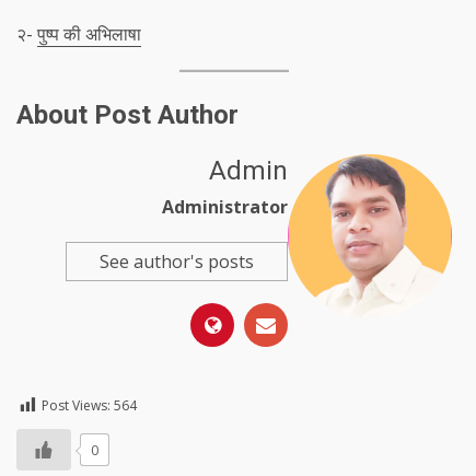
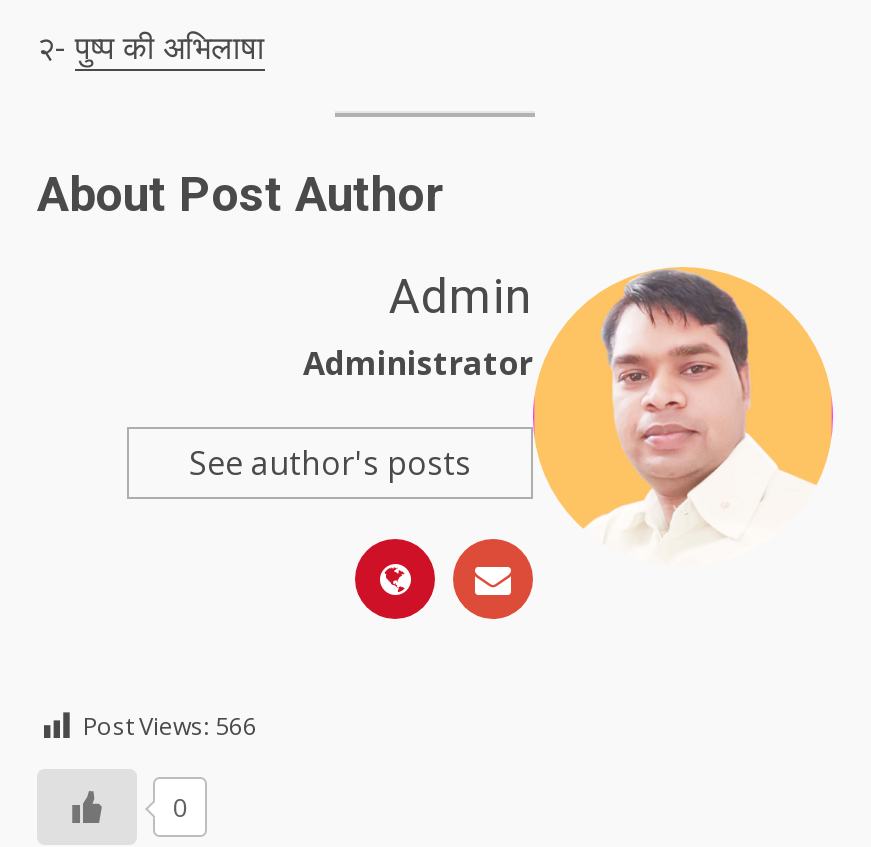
- Post Views: 564
+ Post Views: 566
